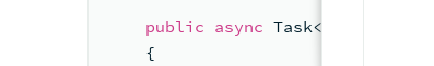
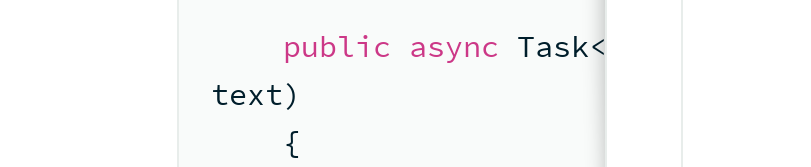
+ text)
